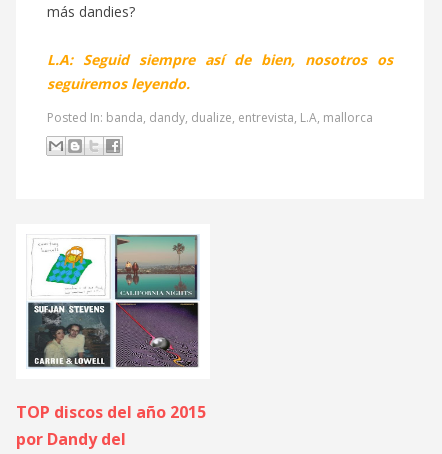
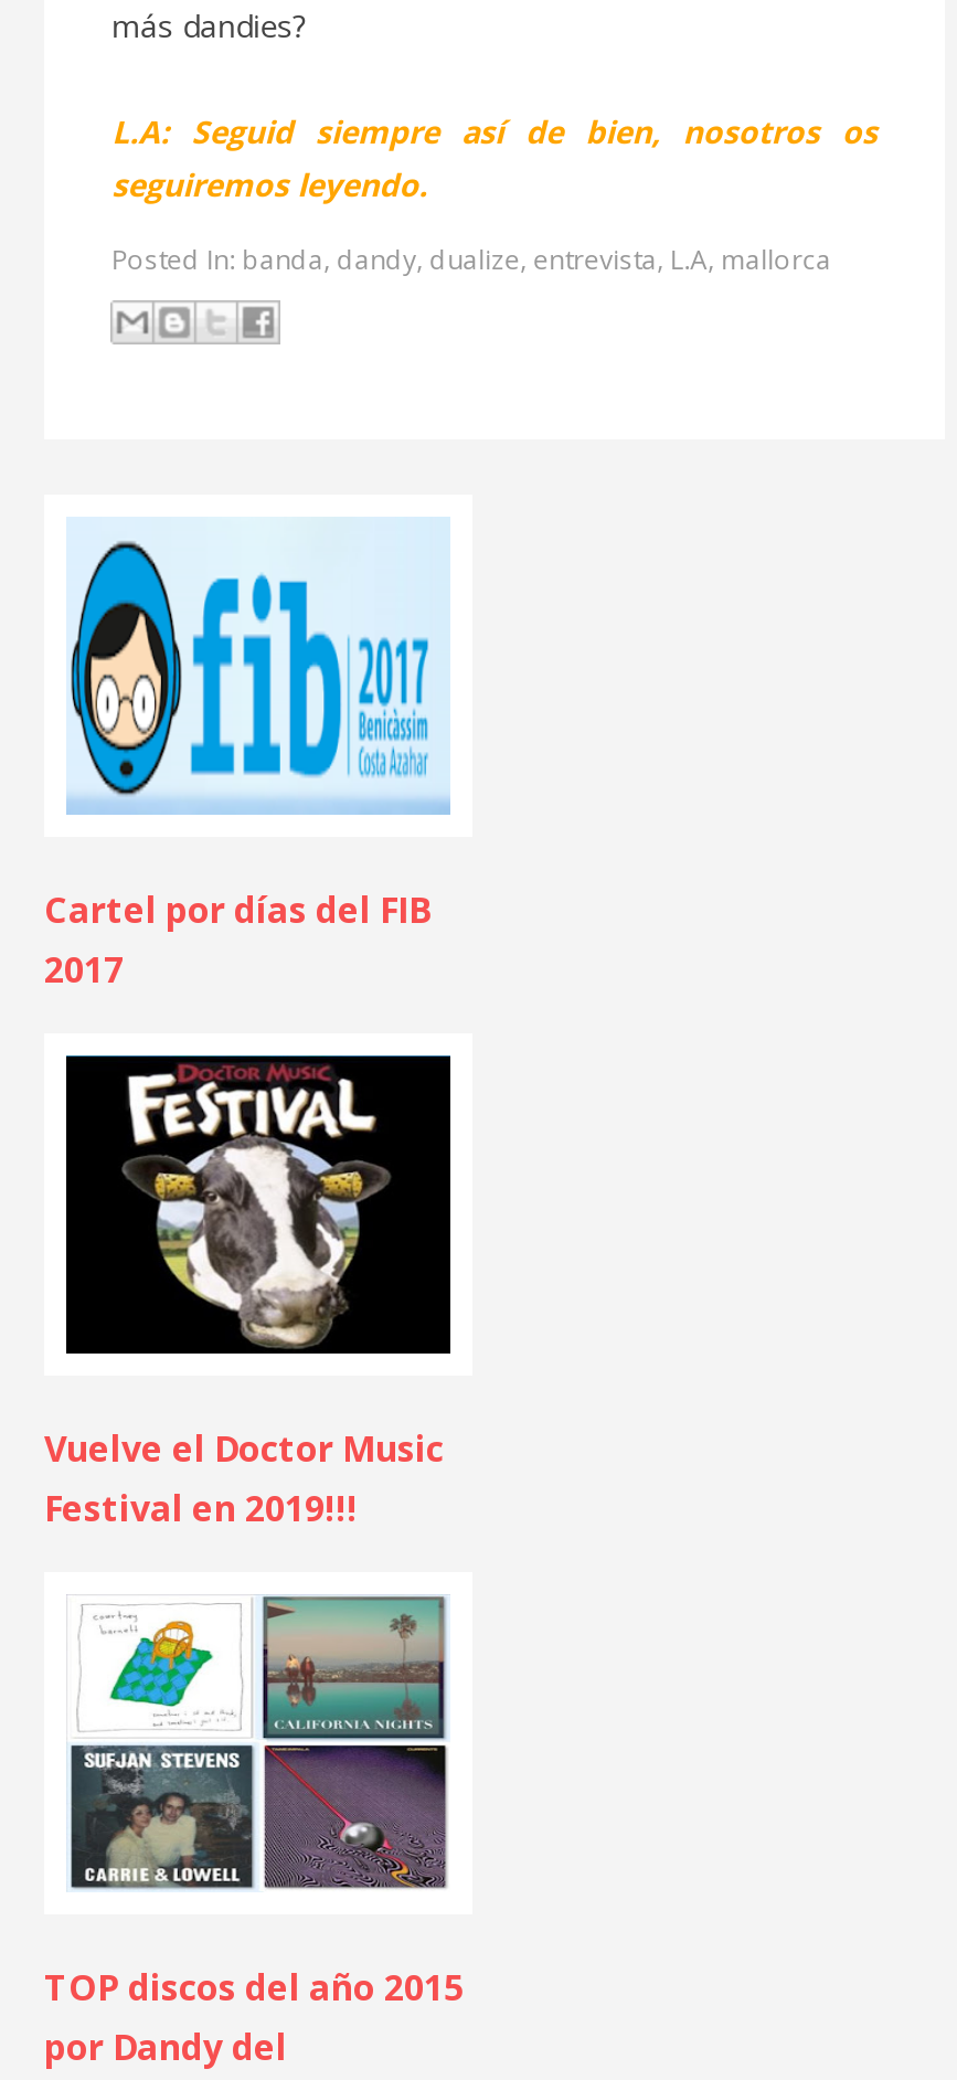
+ [image]
+ Cartel por días del FIB
+ 2017

+ [image]
+ Vuelve el Doctor Music
+ Festival en 2019!!!
